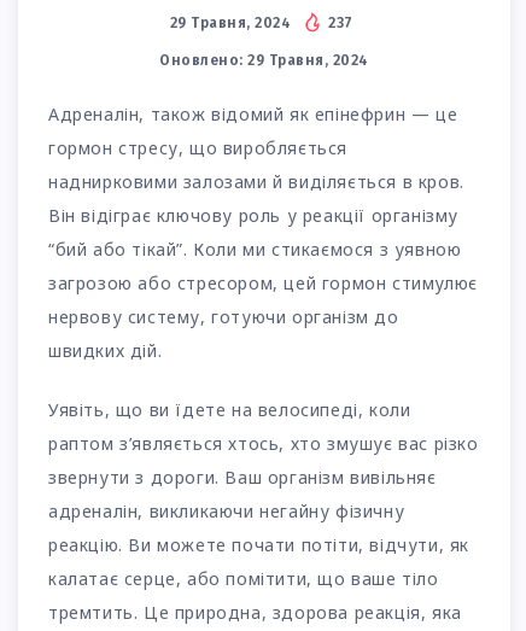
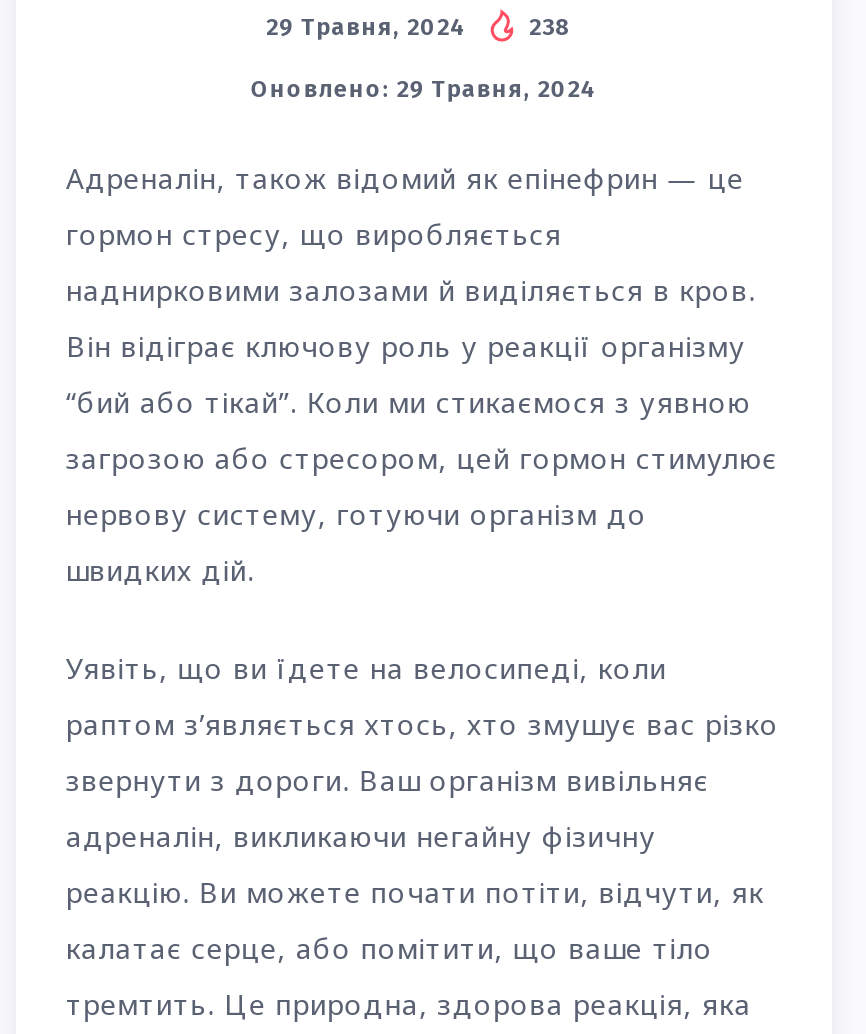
- 29 Травня, 2024 237
+ 29 Травня, 2024 238
